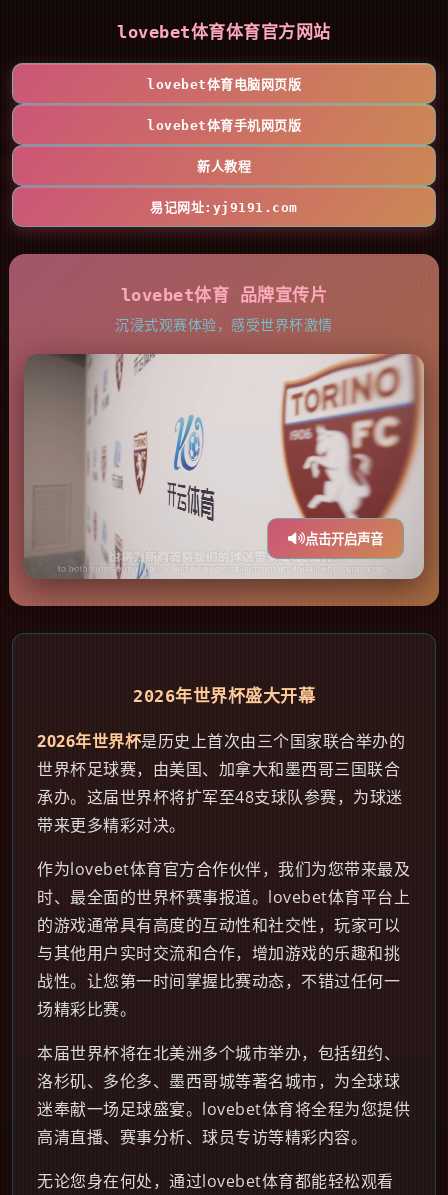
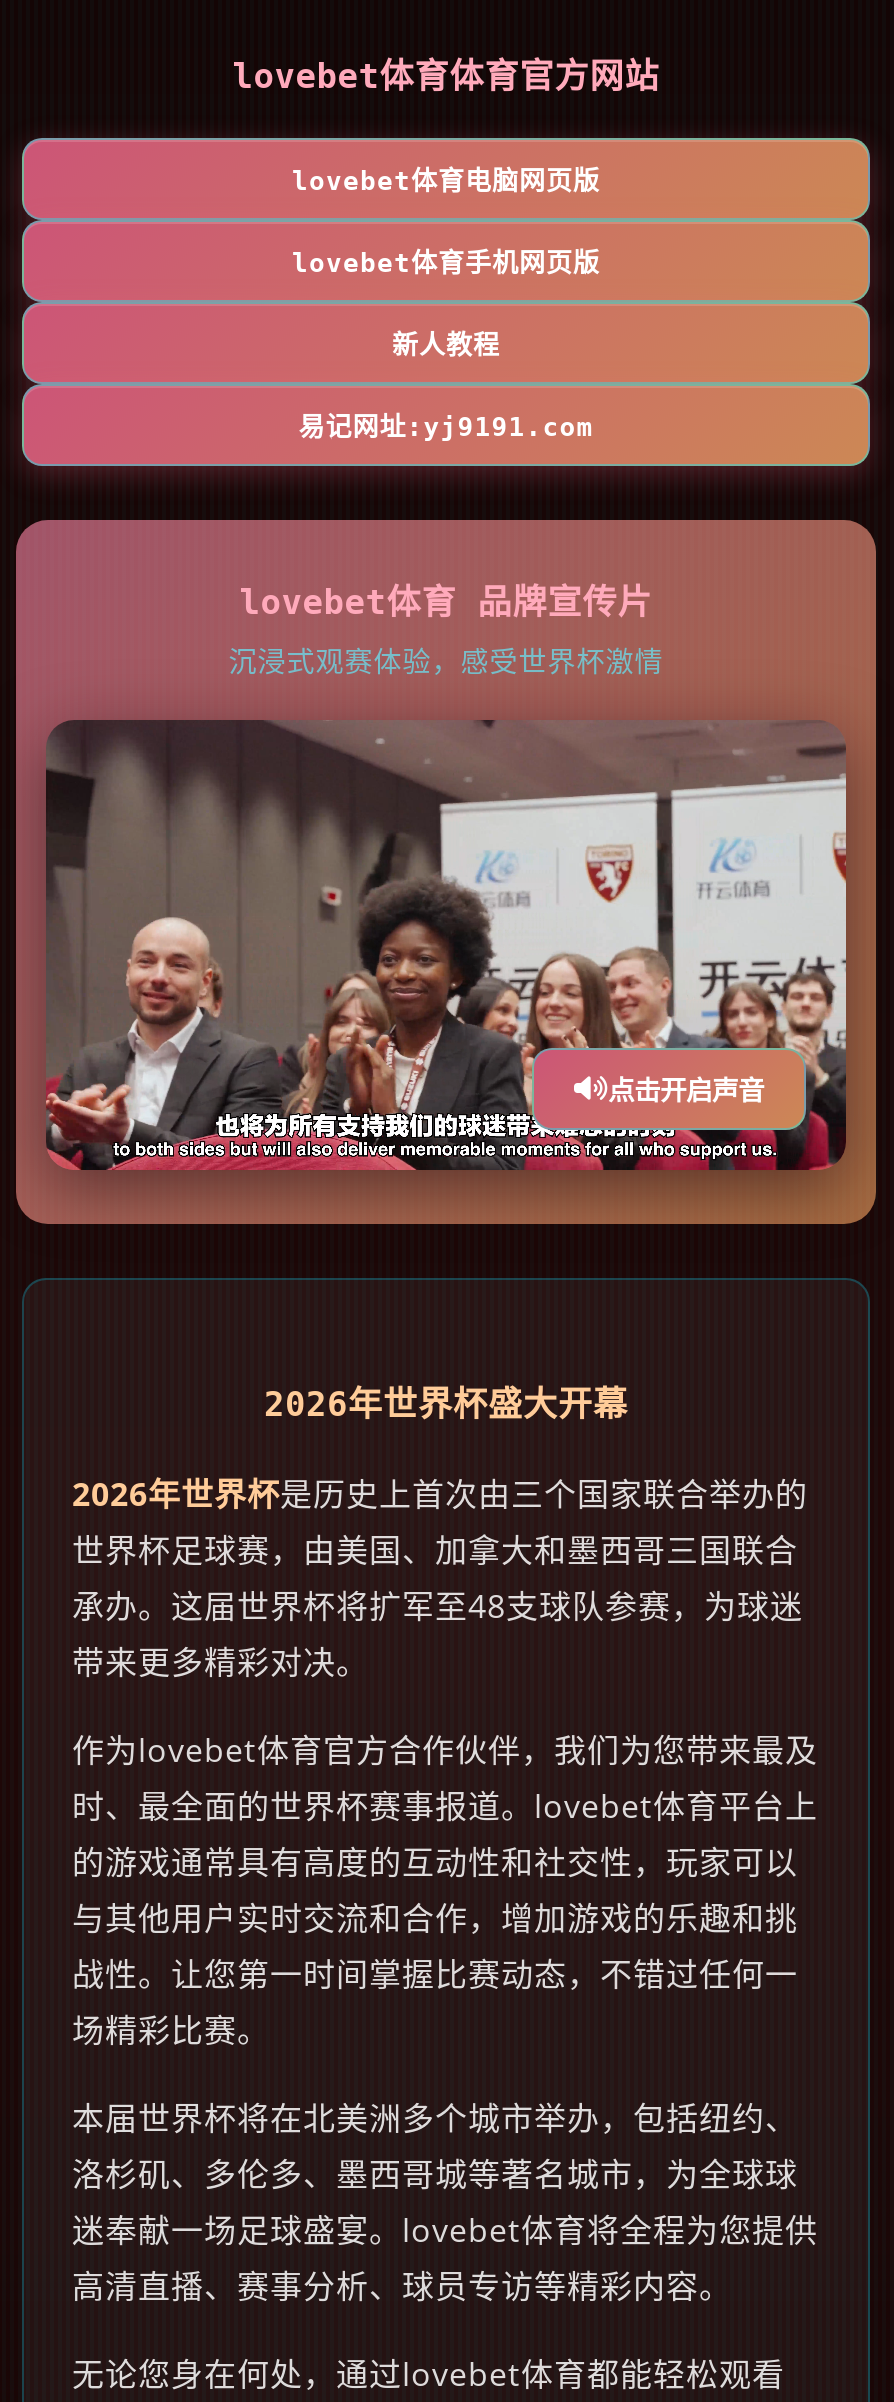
- [image]
+ [image]
